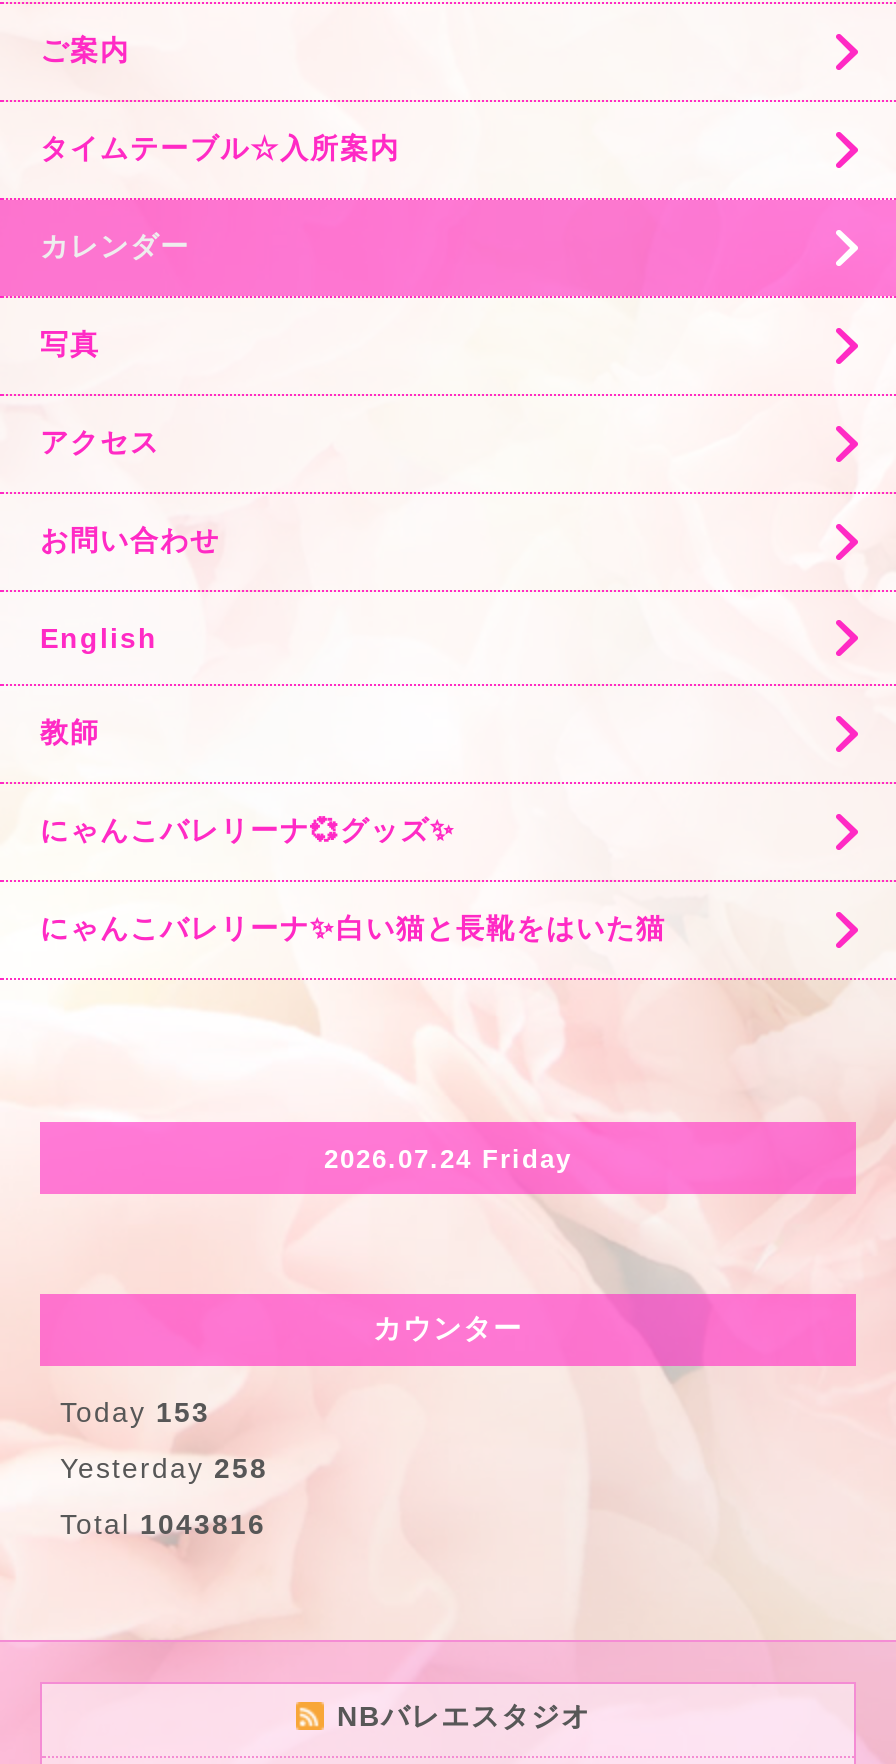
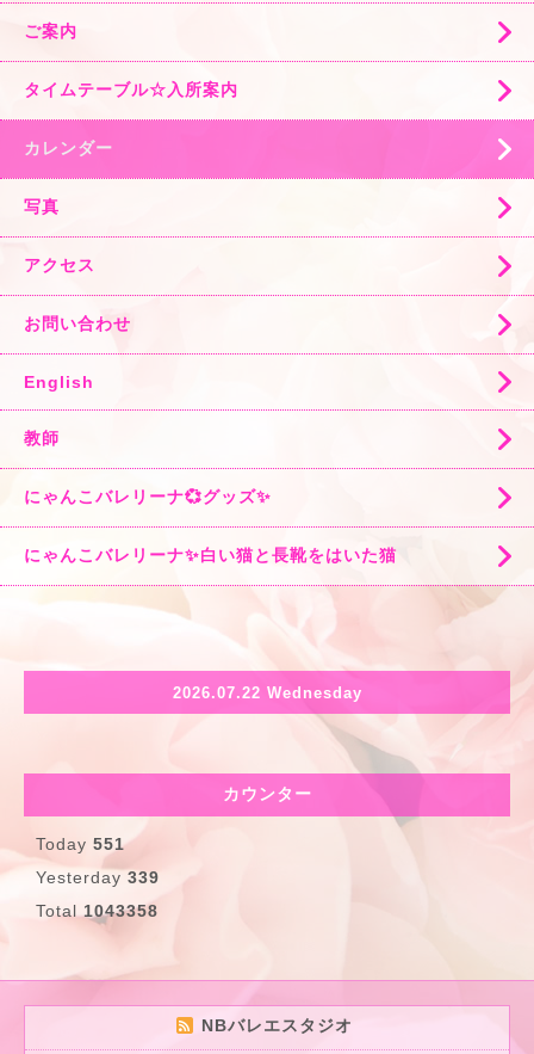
- 2026.07.24 Friday
+ 2026.07.22 Wednesday

- Today 153
+ Today 551

- Yesterday 258
+ Yesterday 339

- Total 1043816
+ Total 1043358
